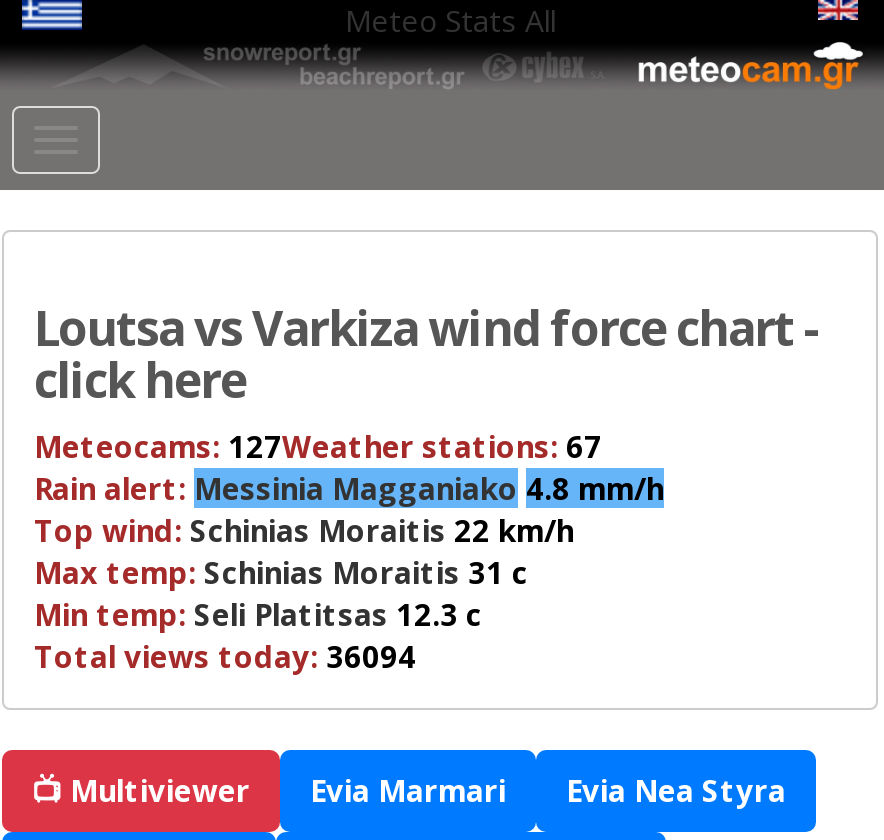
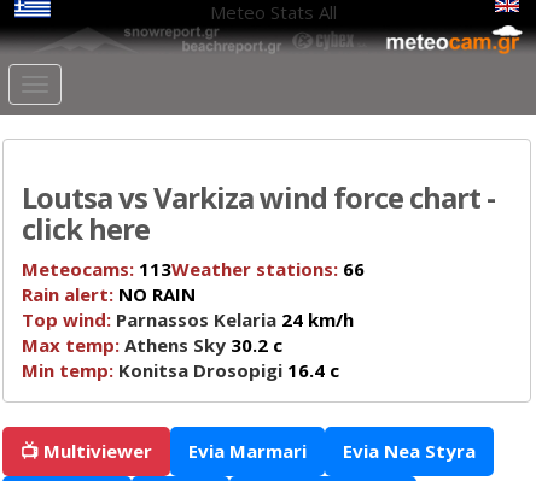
- Meteocams: 127Weather stations: 67
- Rain alert:Messinia Magganiako 4.8 mm/h
- Top wind: Schinias Moraitis 22 km/h
- Max temp: Schinias Moraitis 31 c
- Min temp: Seli Platitsas 12.3 c
- Total views today: 36094
+ Meteocams: 113Weather stations: 66
+ Rain alert: NO RAIN
+ Top wind: Parnassos Kelaria 24 km/h
+ Max temp: Athens Sky 30.2 c
+ Min temp: Konitsa Drosopigi 16.4 c
